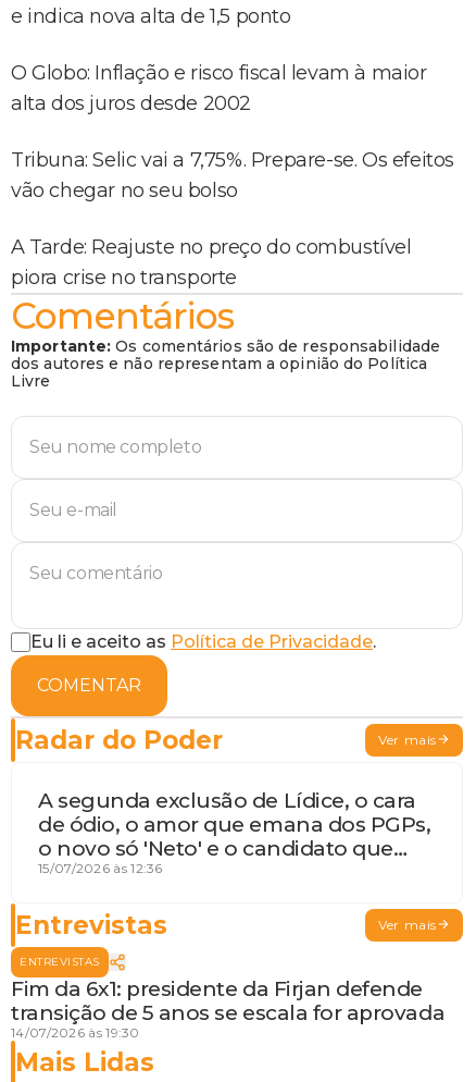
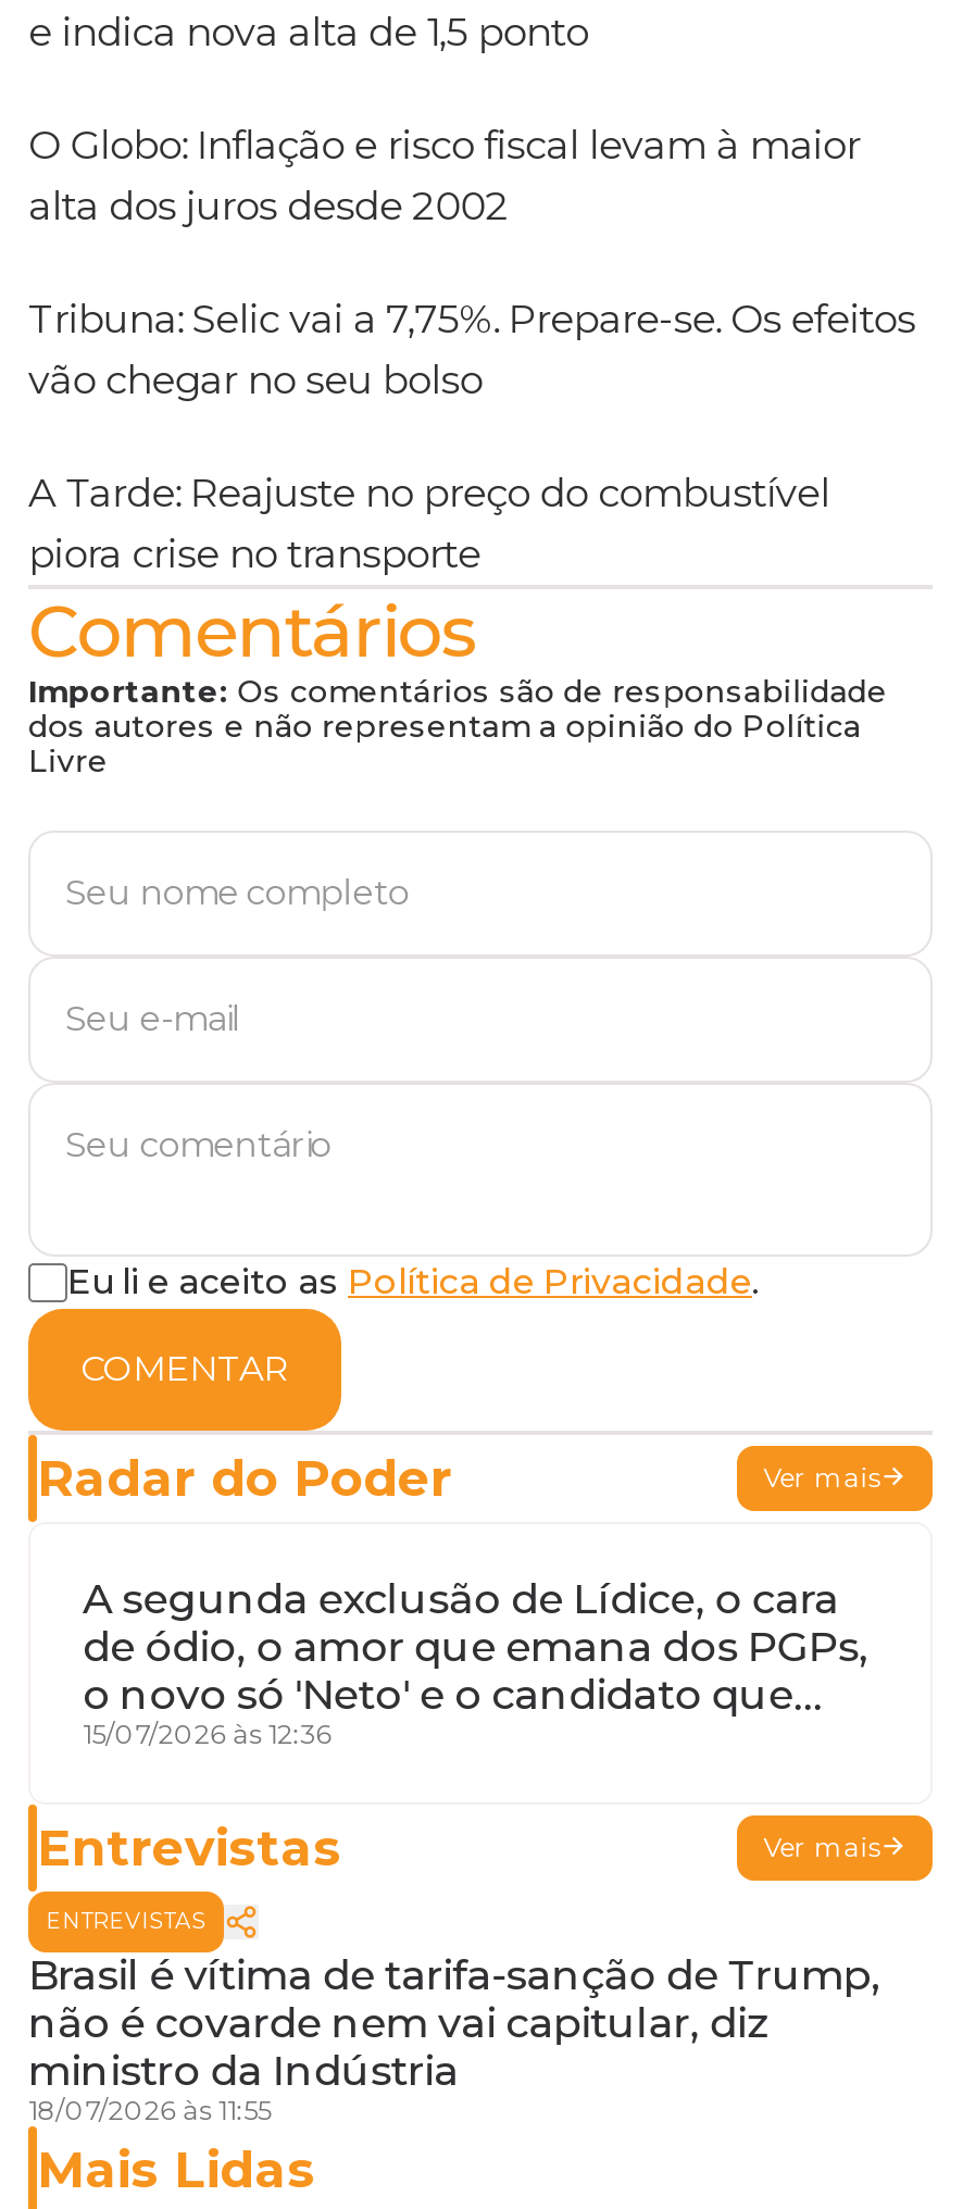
- Fim da 6x1: presidente da Firjan defende
- transição de 5 anos se escala for aprovada
- 14/07/2026 às 19:30
+ Brasil é vítima de tarifa-sanção de Trump,
+ não é covarde nem vai capitular, diz
+ ministro da Indústria
+ 18/07/2026 às 11:55
